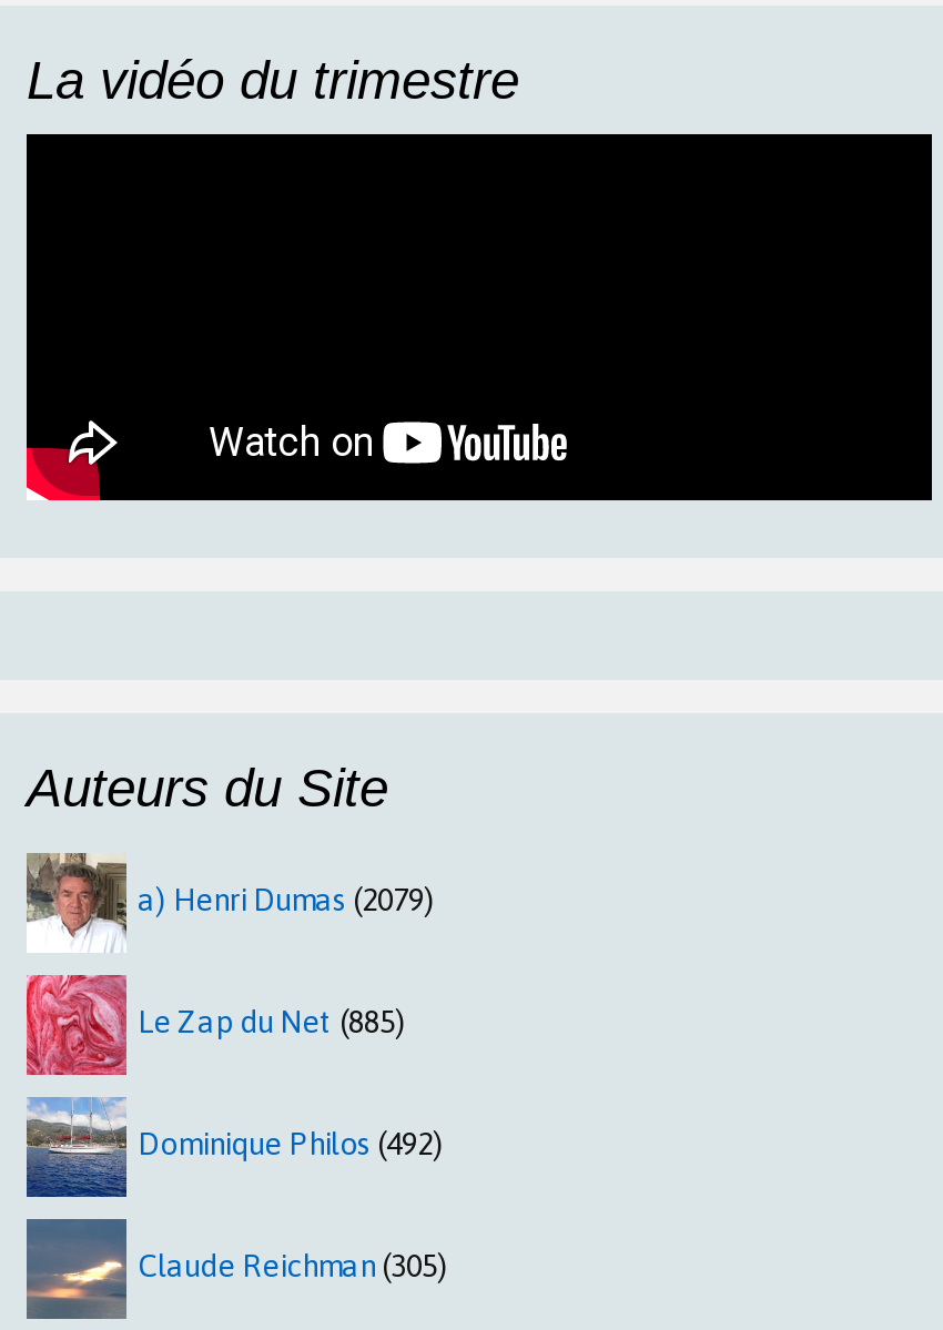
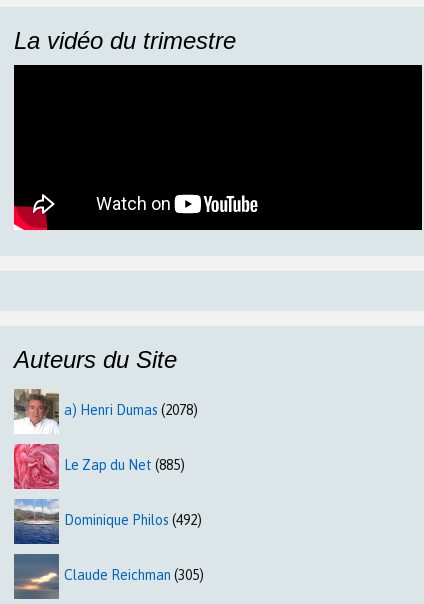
- a) Henri Dumas (2079)
+ a) Henri Dumas (2078)
